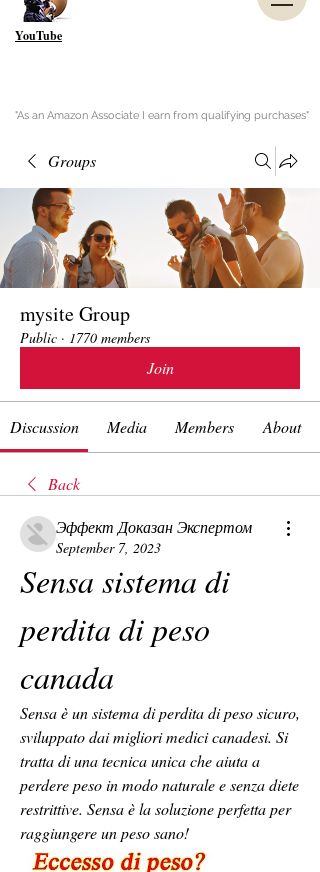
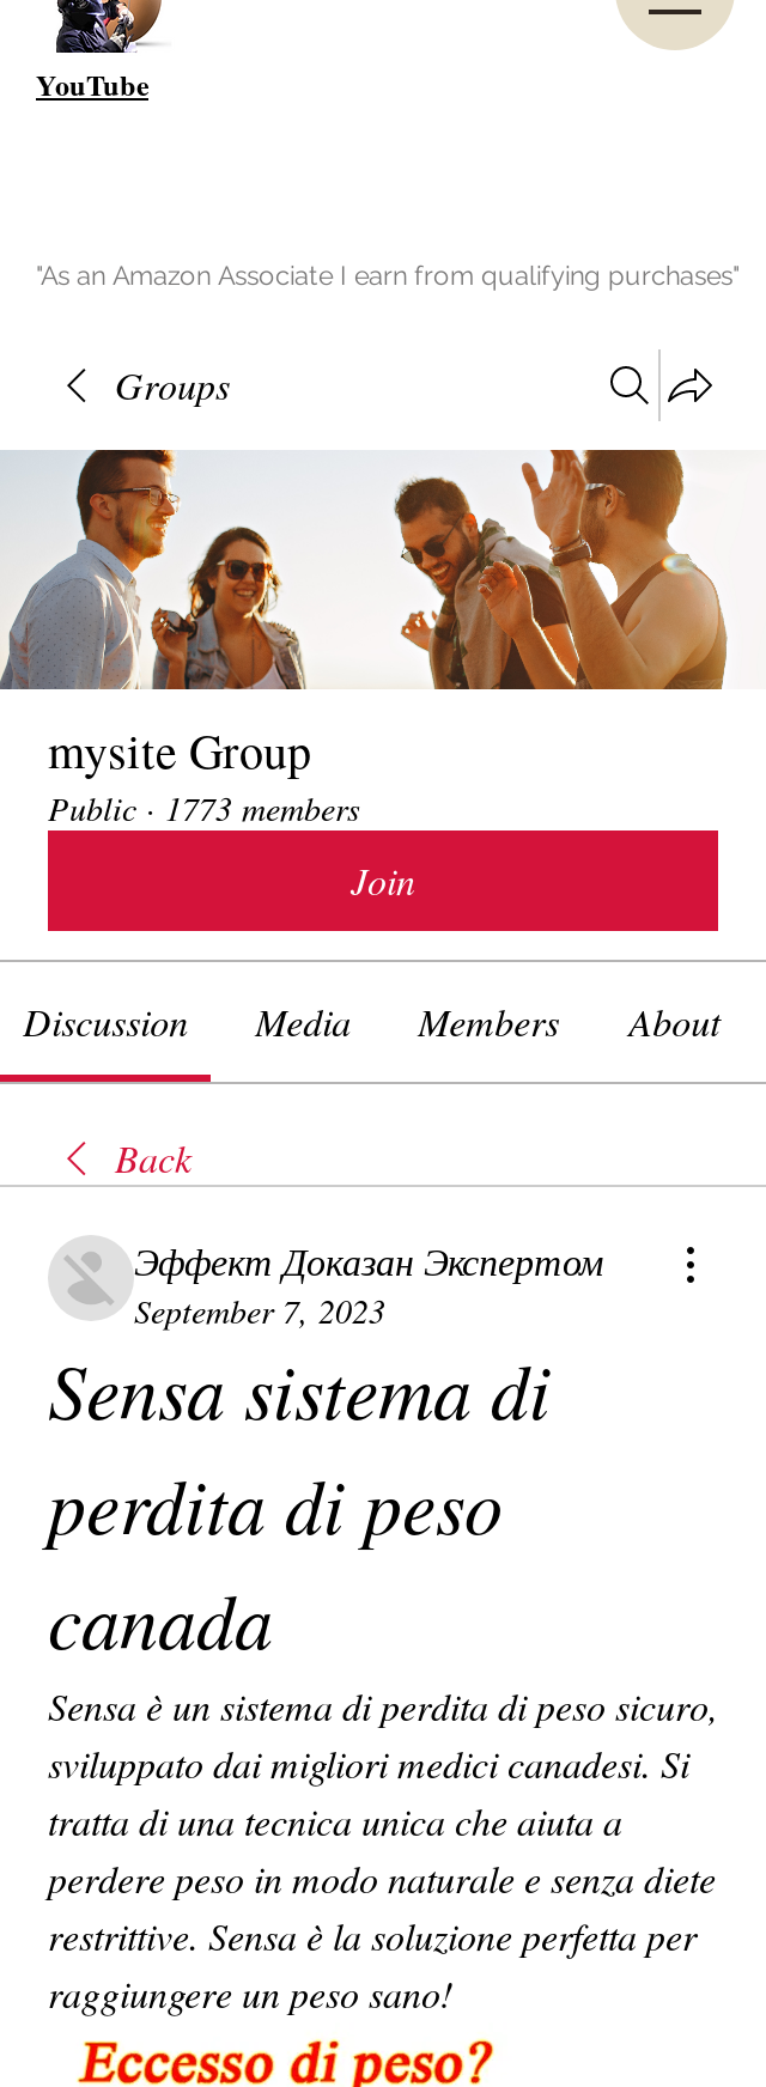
- Public · 1770 members
+ Public · 1773 members
